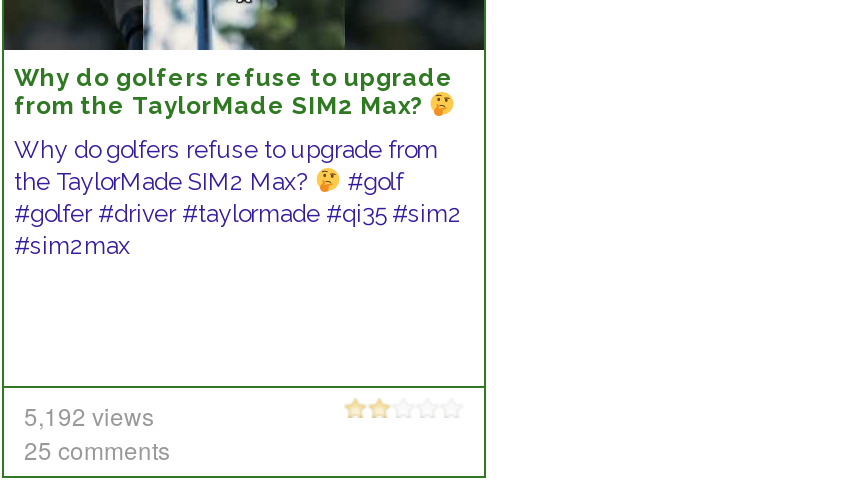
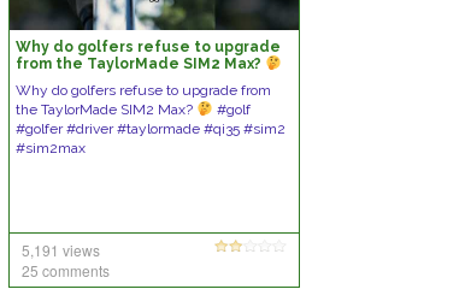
- 5,192 views
+ 5,191 views
